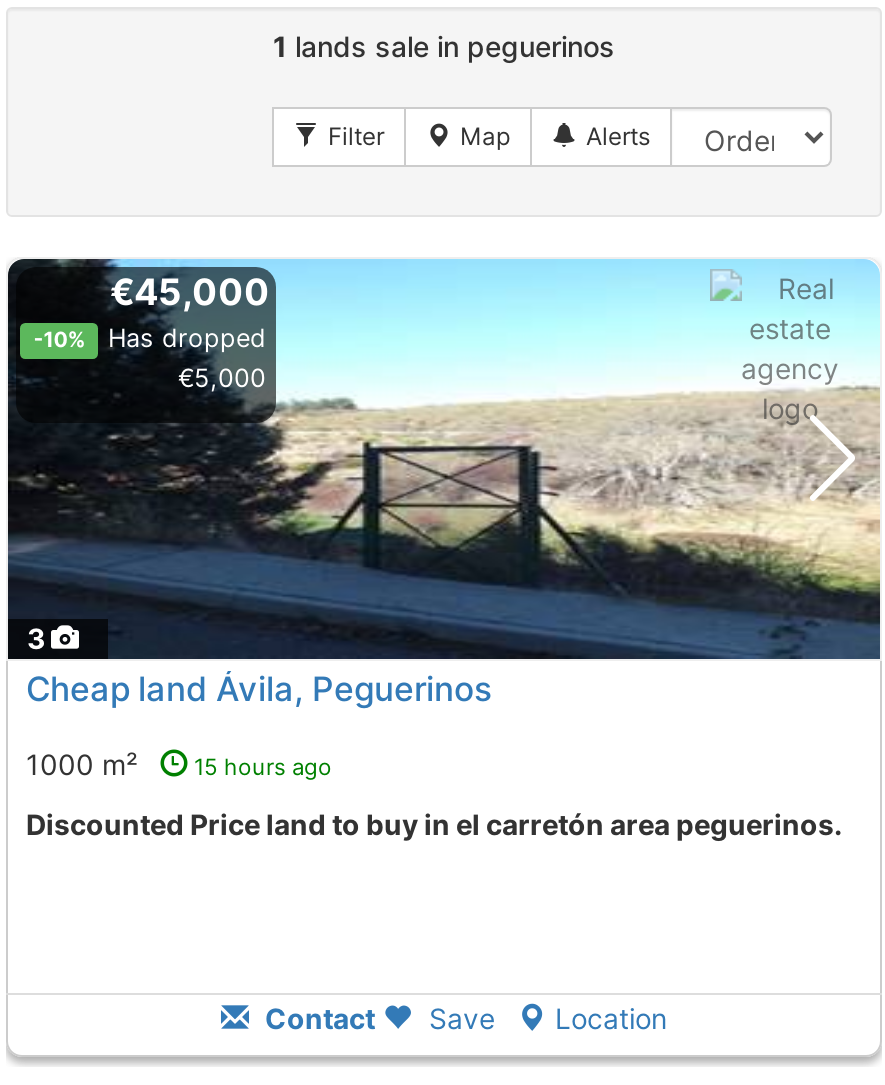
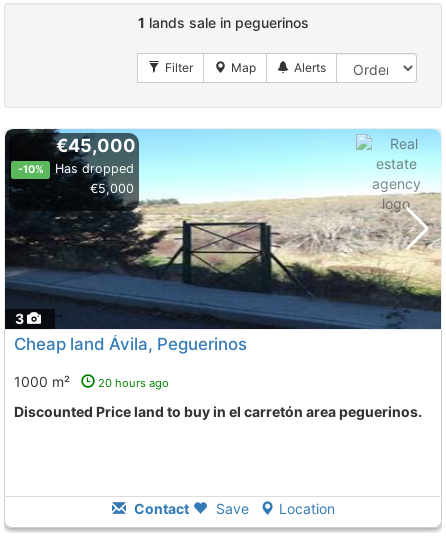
- 15 hours ago
+ 20 hours ago
